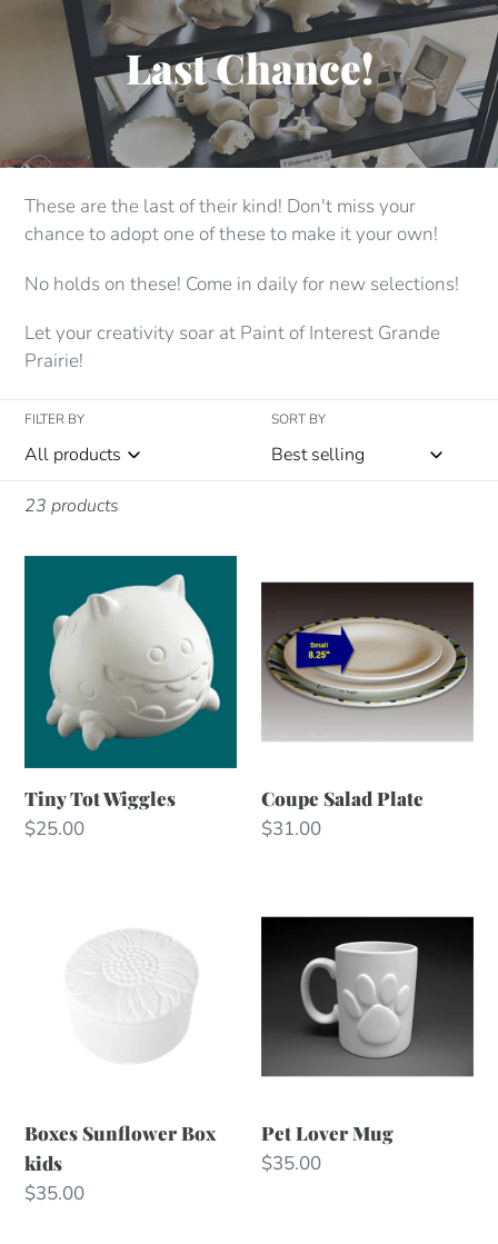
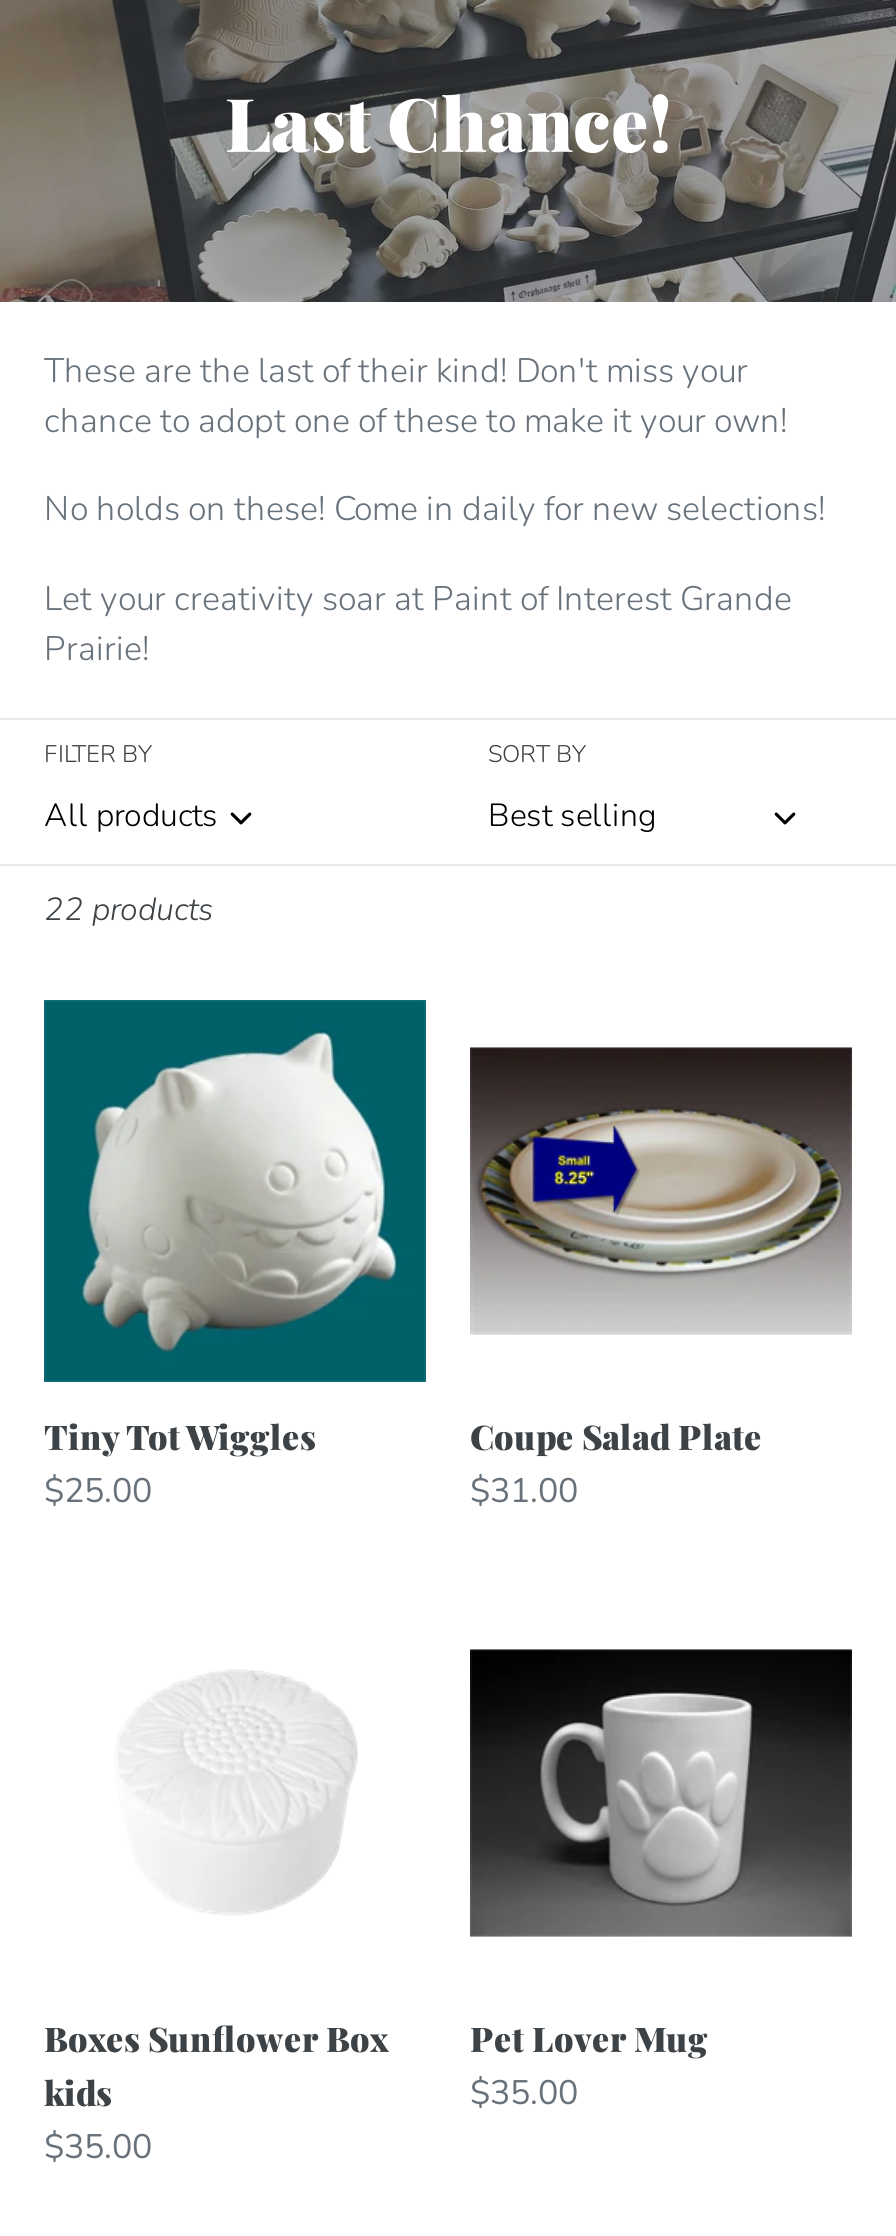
- 23 products
+ 22 products
